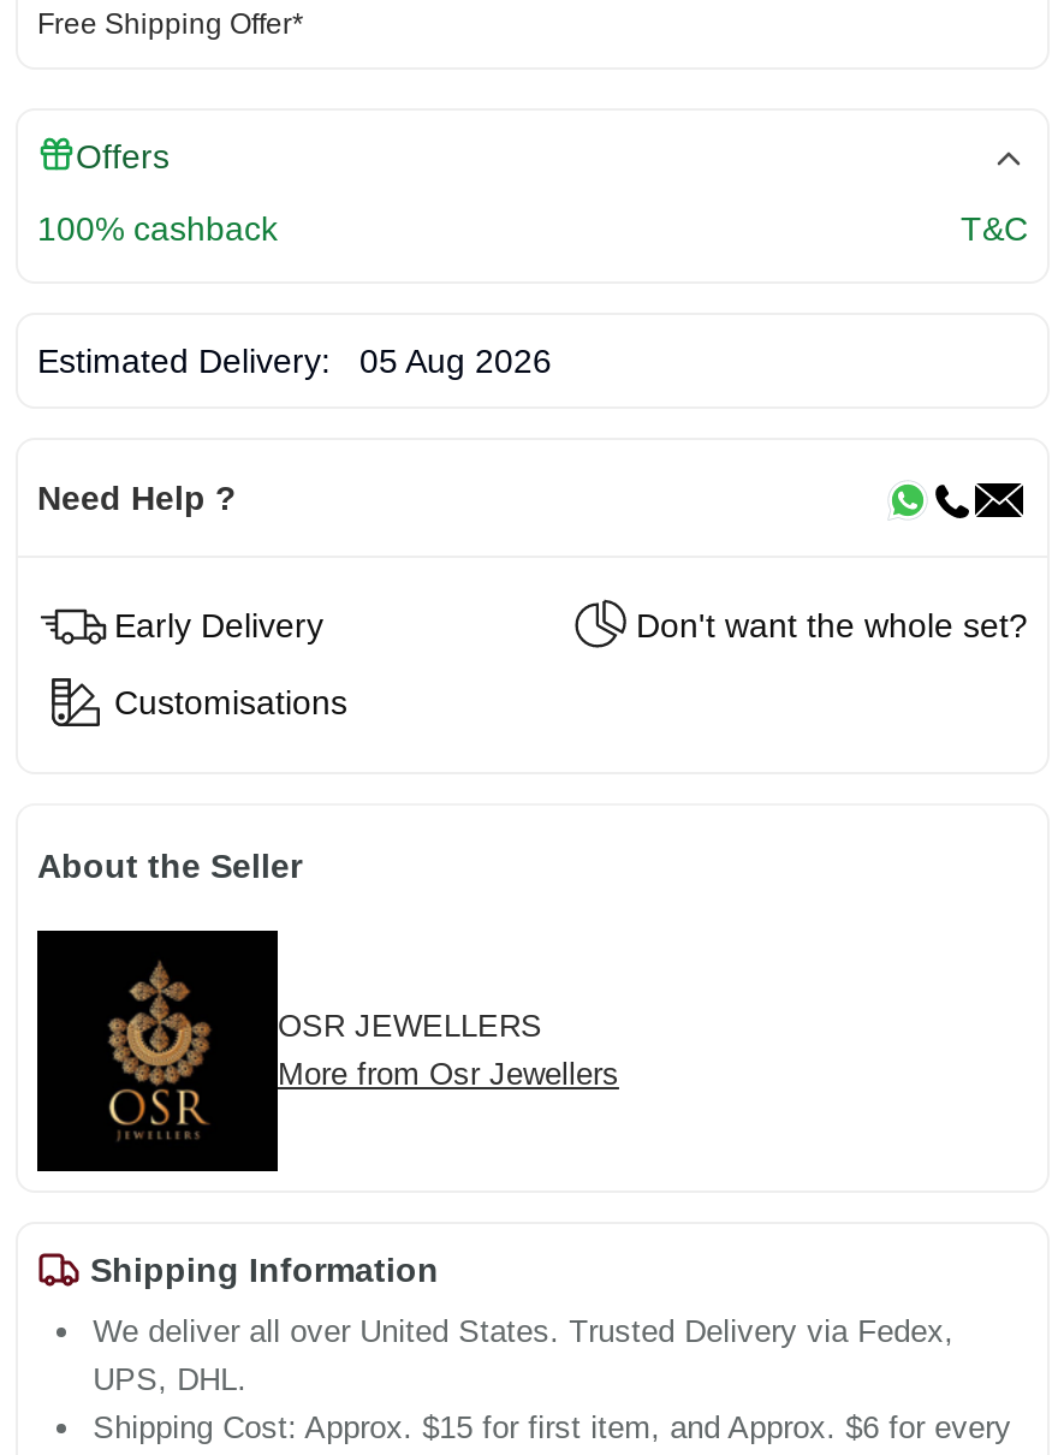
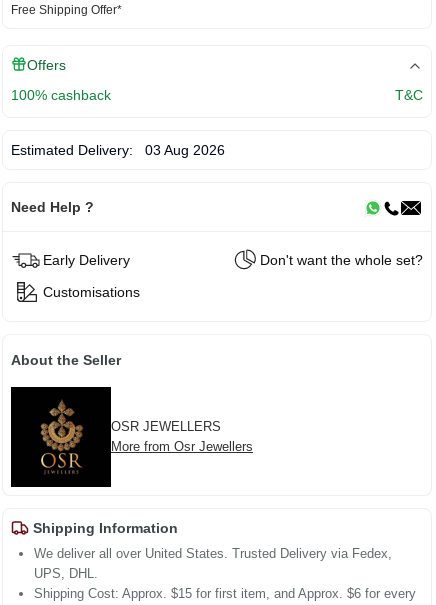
- Estimated Delivery: 05 Aug 2026
+ Estimated Delivery: 03 Aug 2026
